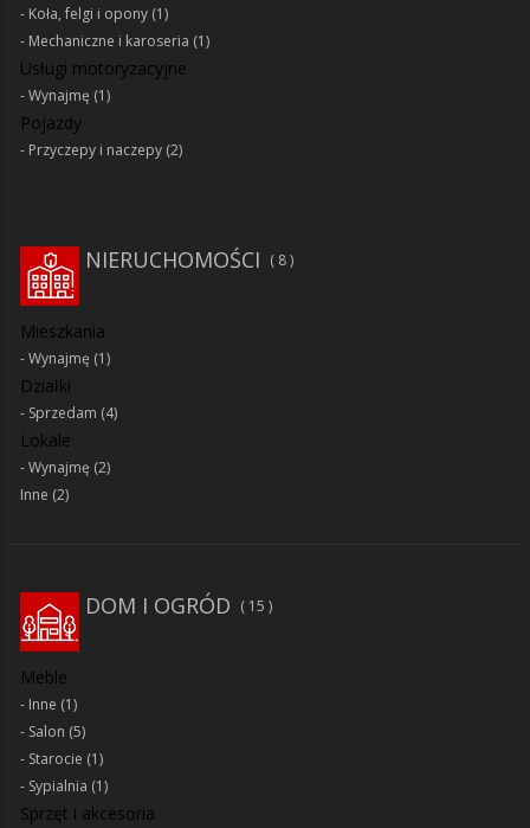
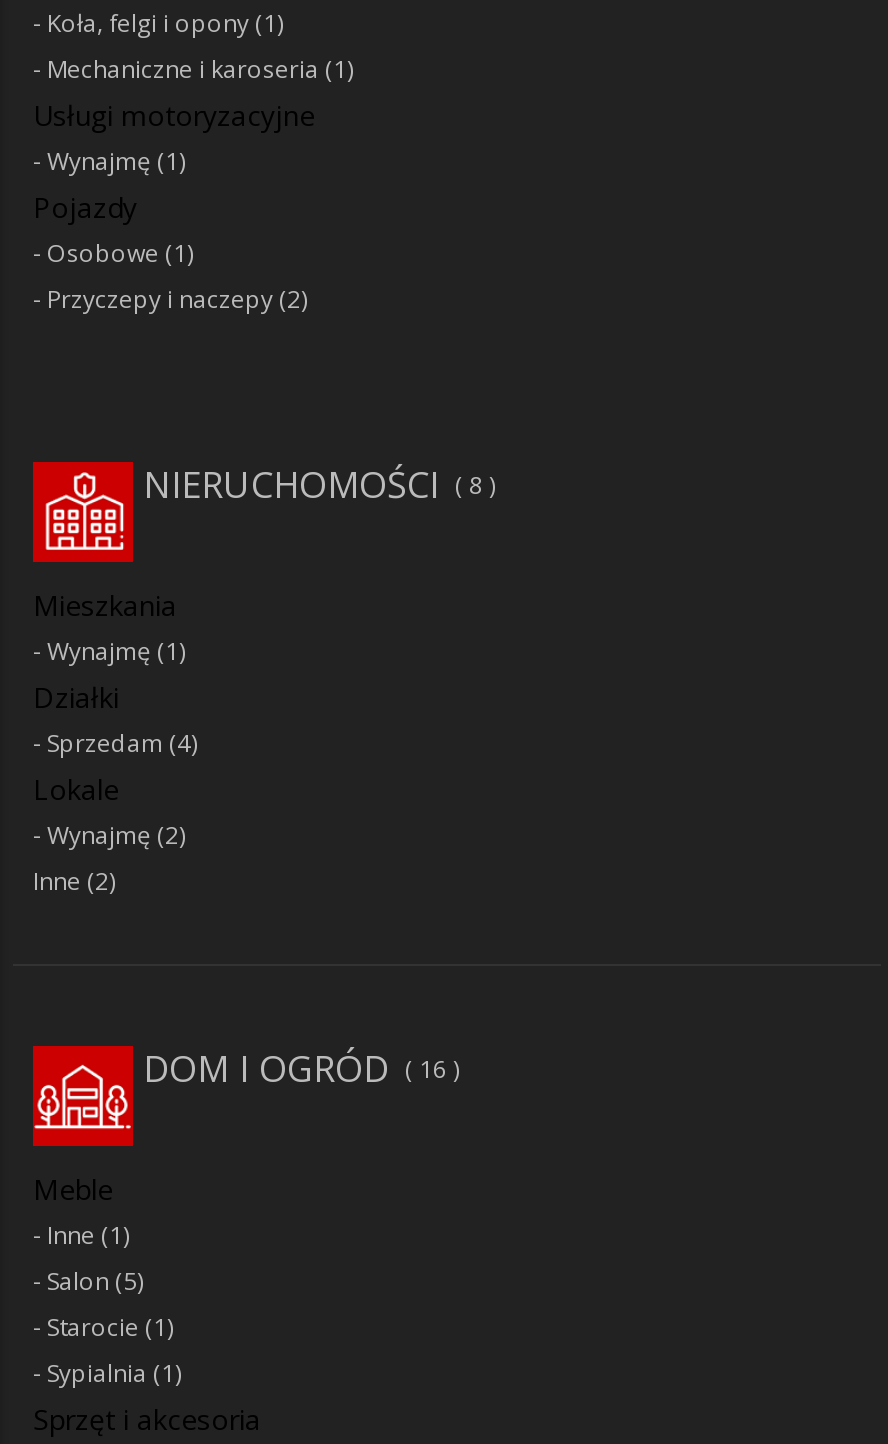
+ Osobowe (1)

- DOM I OGRÓD 15
+ DOM I OGRÓD 16
